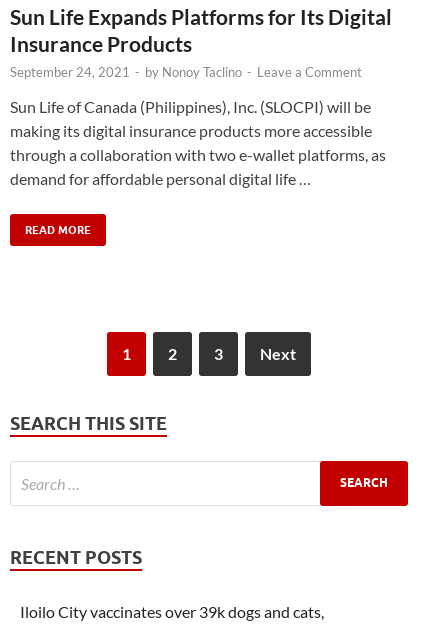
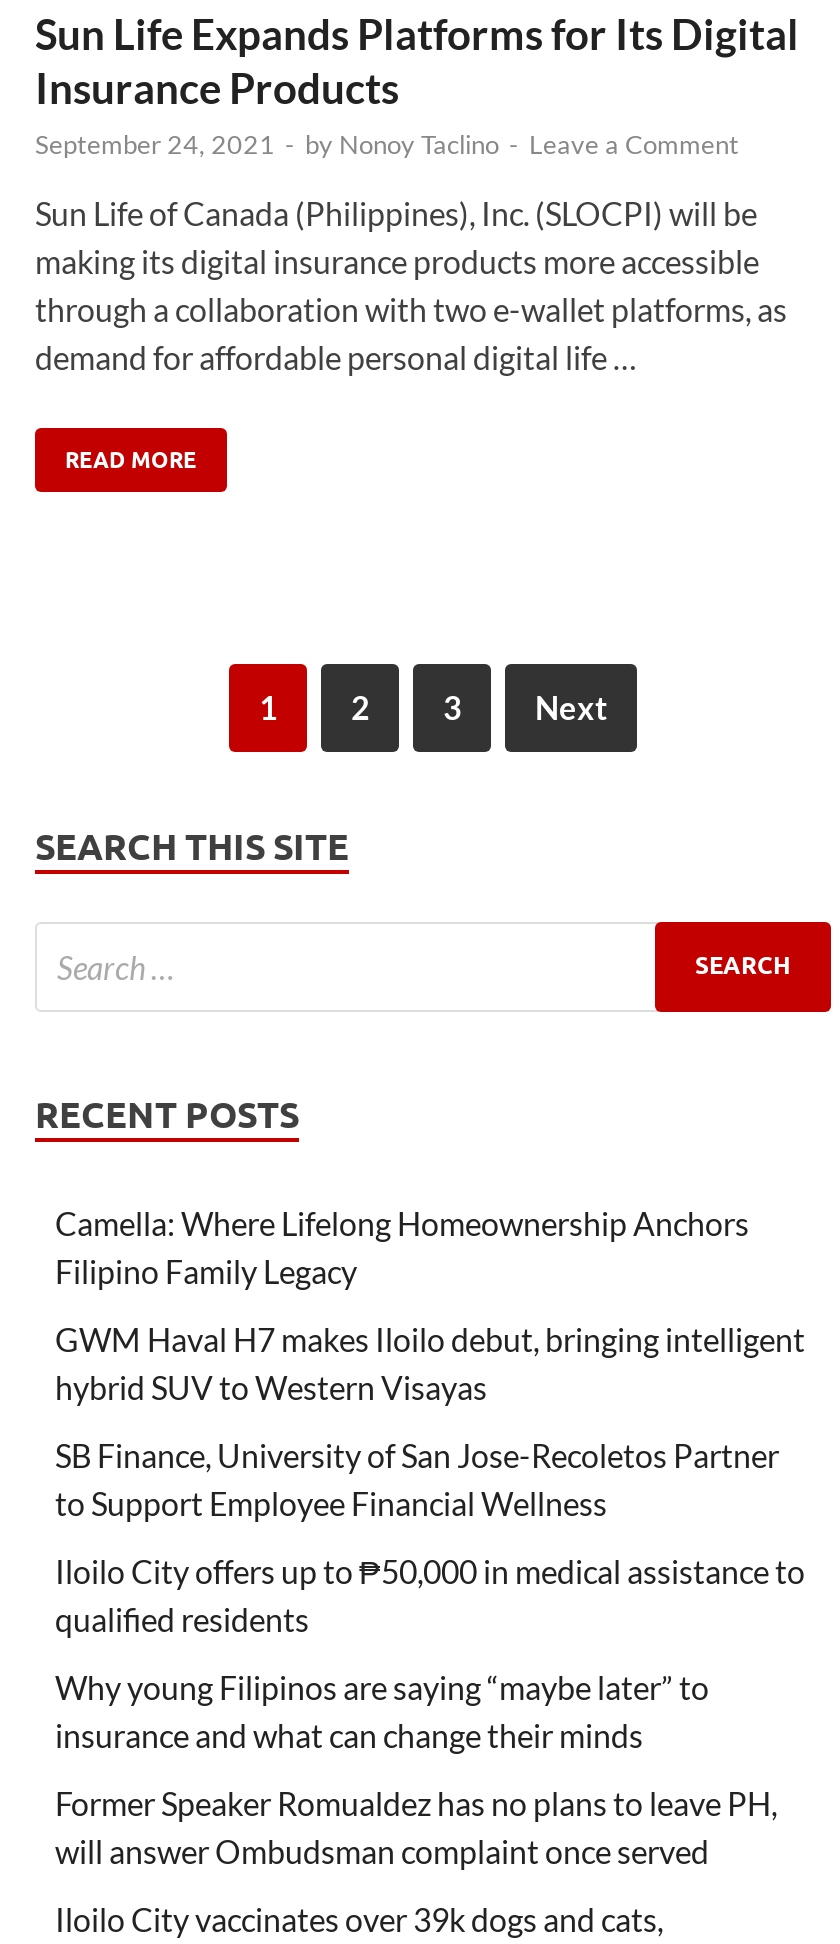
+ Camella: Where Lifelong Homeownership Anchors
+ Filipino Family Legacy
+ GWM Haval H7 makes Iloilo debut, bringing intelligent
+ hybrid SUV to Western Visayas
+ SB Finance, University of San Jose-Recoletos Partner
+ to Support Employee Financial Wellness
+ Iloilo City offers up to ₱50,000 in medical assistance to
+ qualified residents
+ Why young Filipinos are saying “maybe later” to
+ insurance and what can change their minds
+ Former Speaker Romualdez has no plans to leave PH,
+ will answer Ombudsman complaint once served
